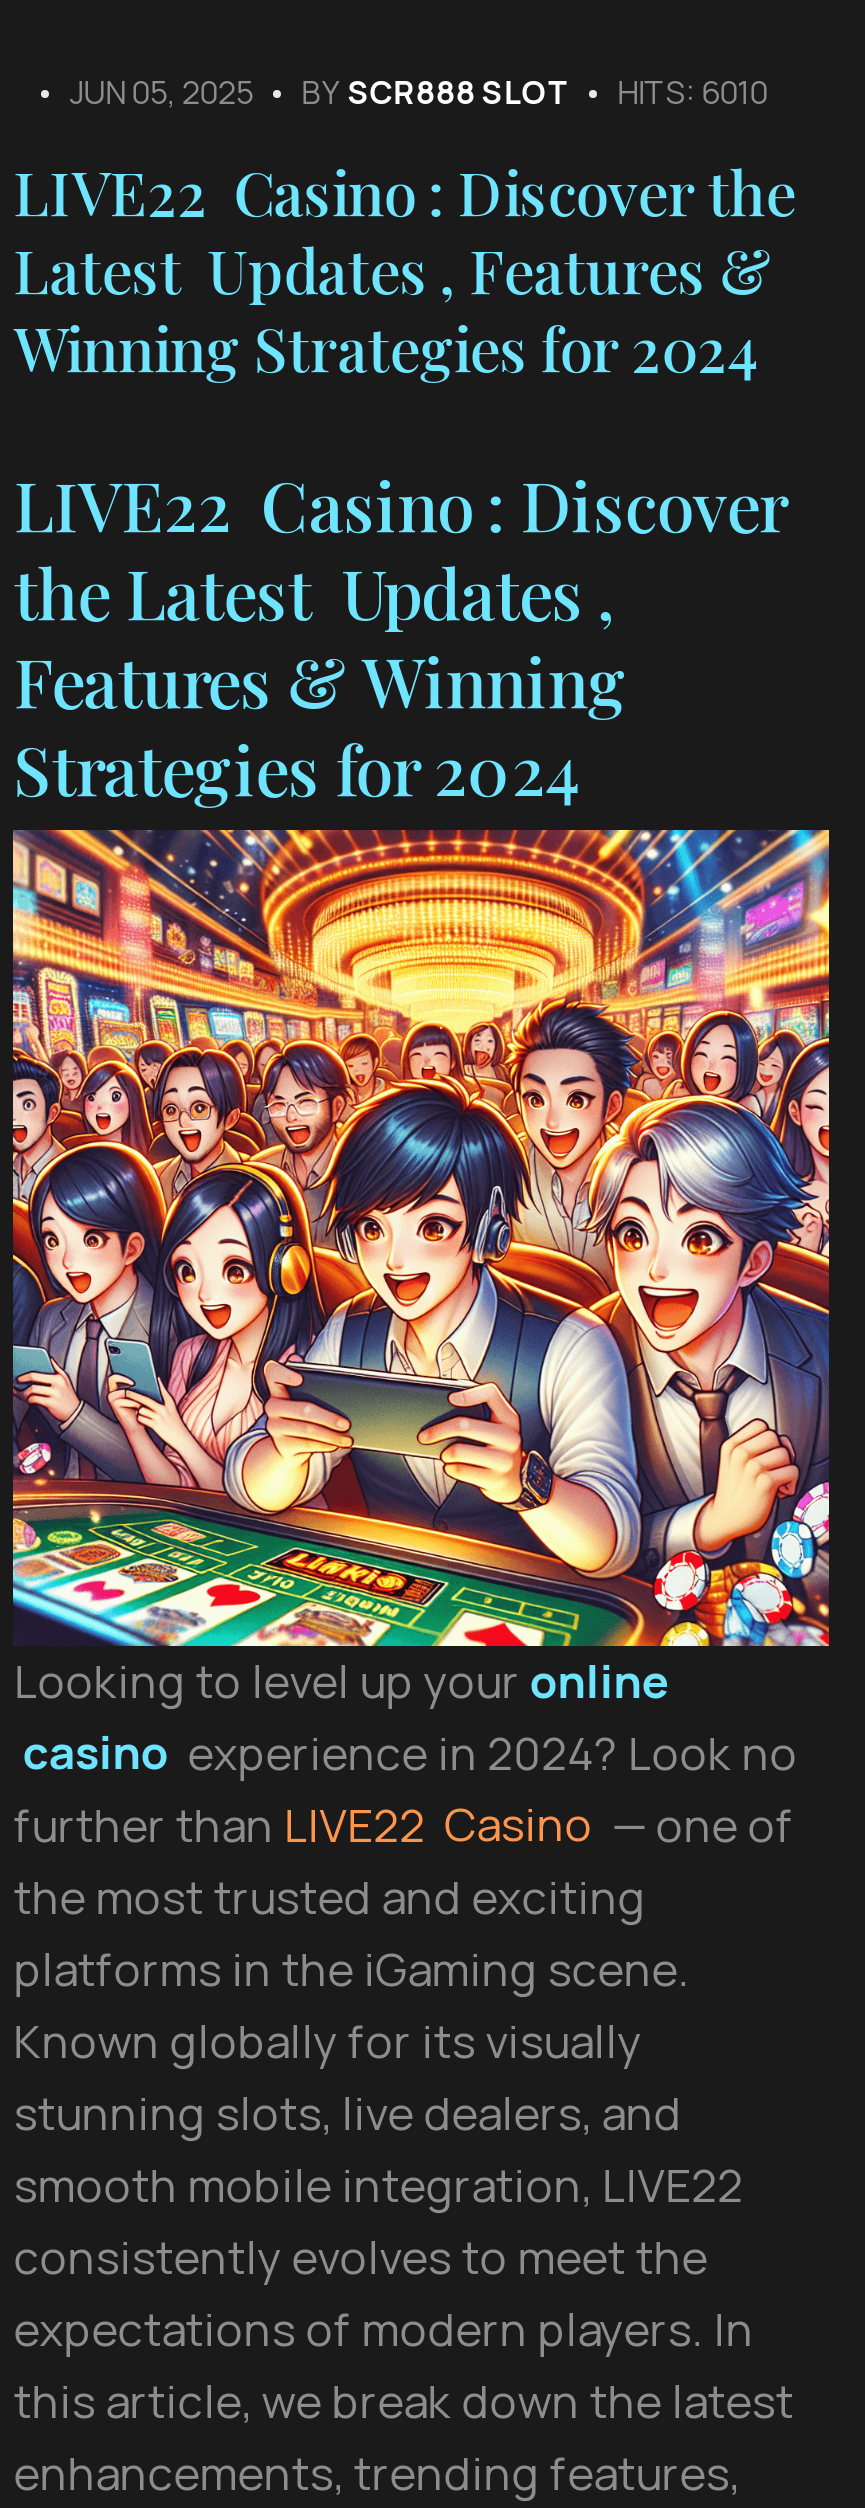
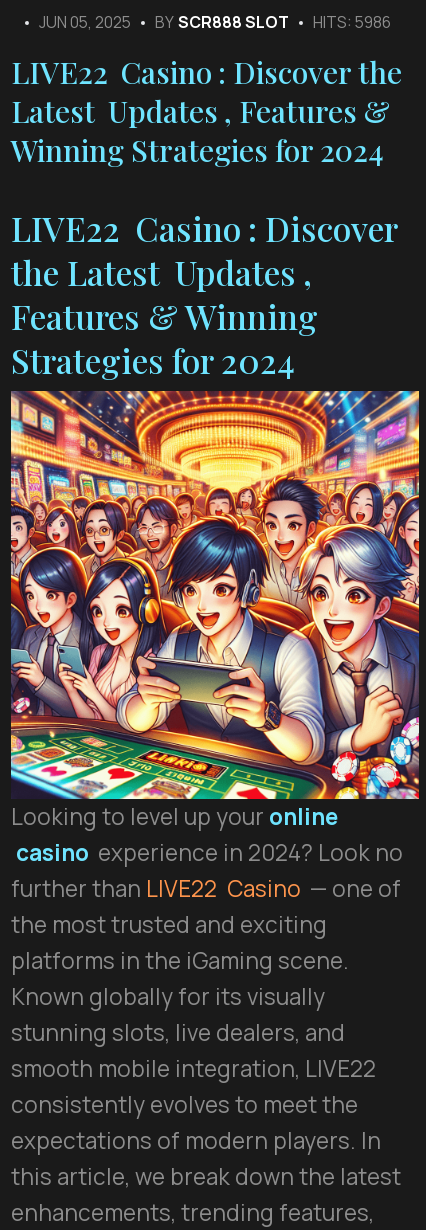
- JUN 05, 2025 BY SCR888 SLOT HITS: 6010
+ JUN 05, 2025 BY SCR888 SLOT HITS: 5986
